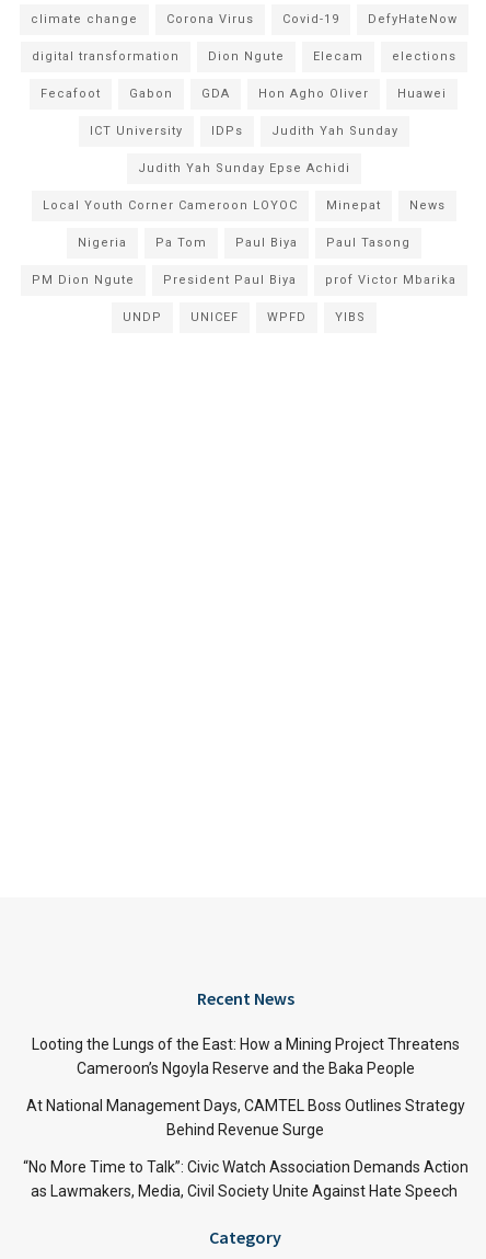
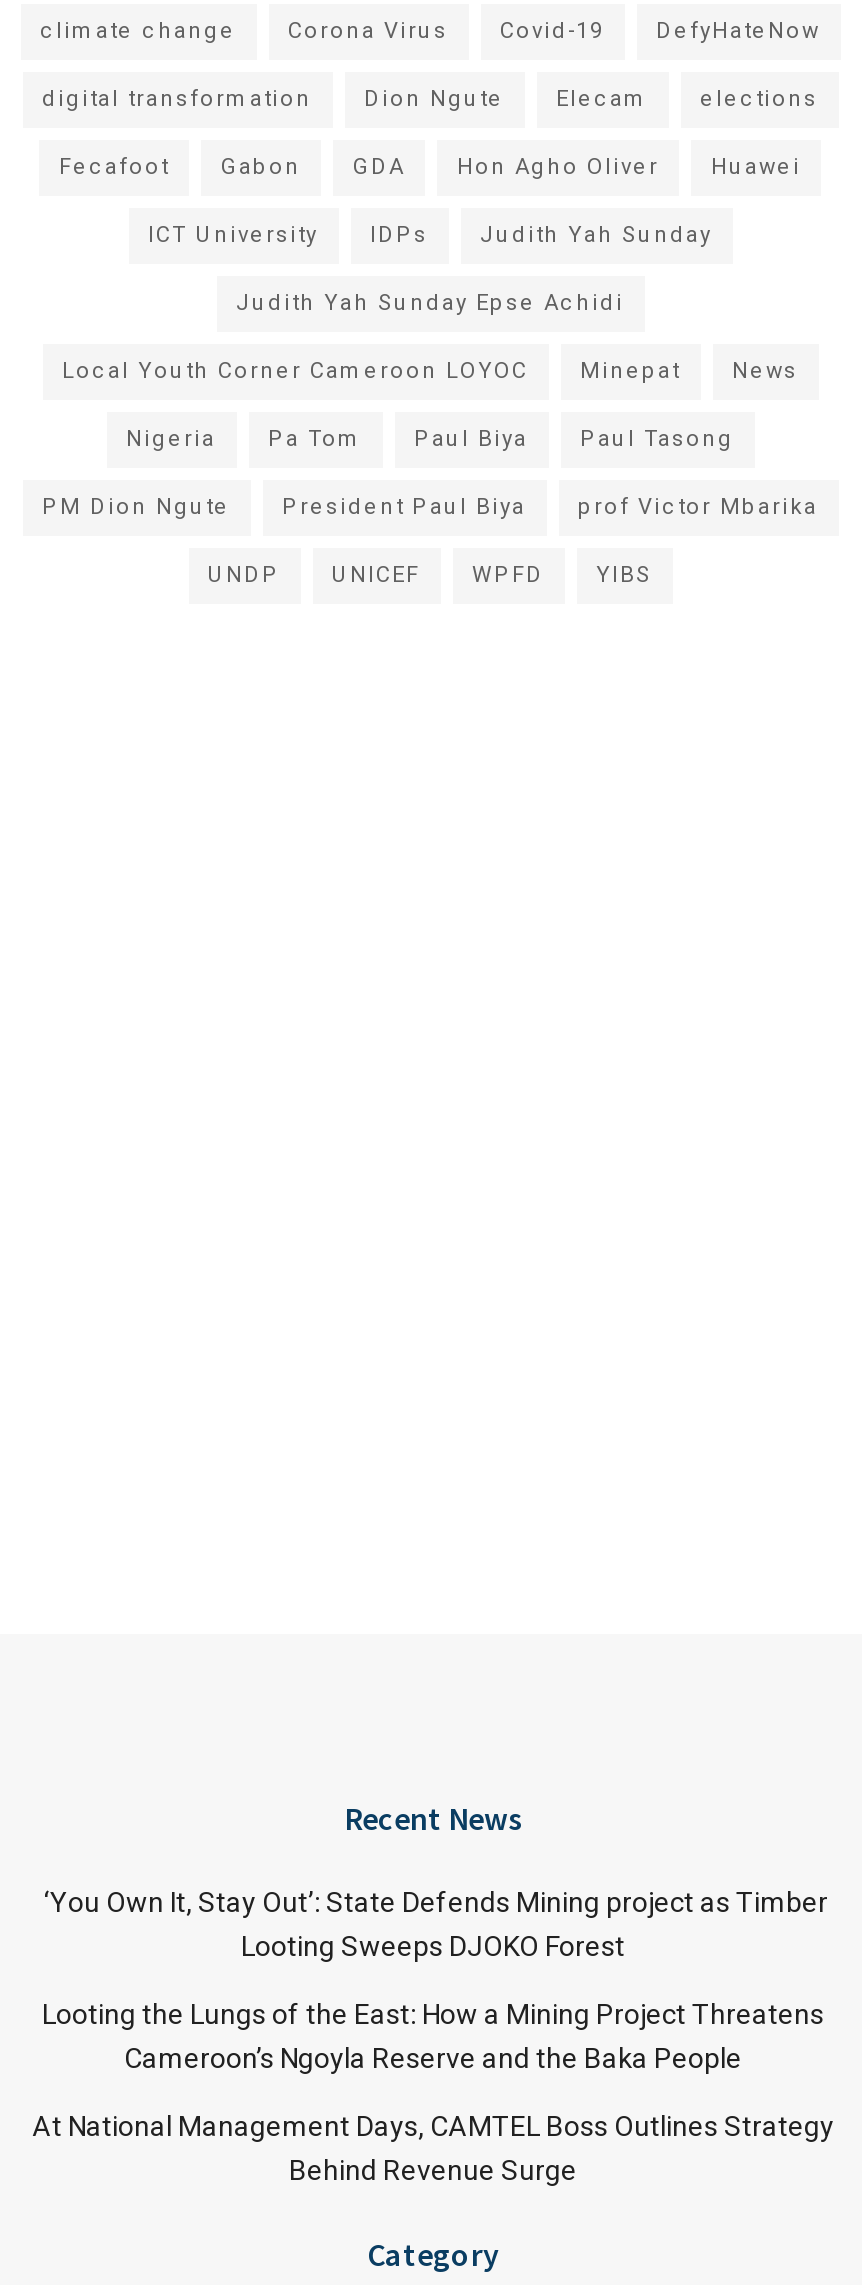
+ ‘You Own It, Stay Out’: State Defends Mining project as Timber
+ Looting Sweeps DJOKO Forest

moved down: Looting the Lungs of the East: How a Mining Project Threatens | Cameroon’s Ngoyla Reserve and the Baka People | At National Management Days, CAMTEL Boss Outlines Strategy | Behind Revenue Surge

- “No More Time to Talk”: Civic Watch Association Demands Action
- as Lawmakers, Media, Civil Society Unite Against Hate Speech
